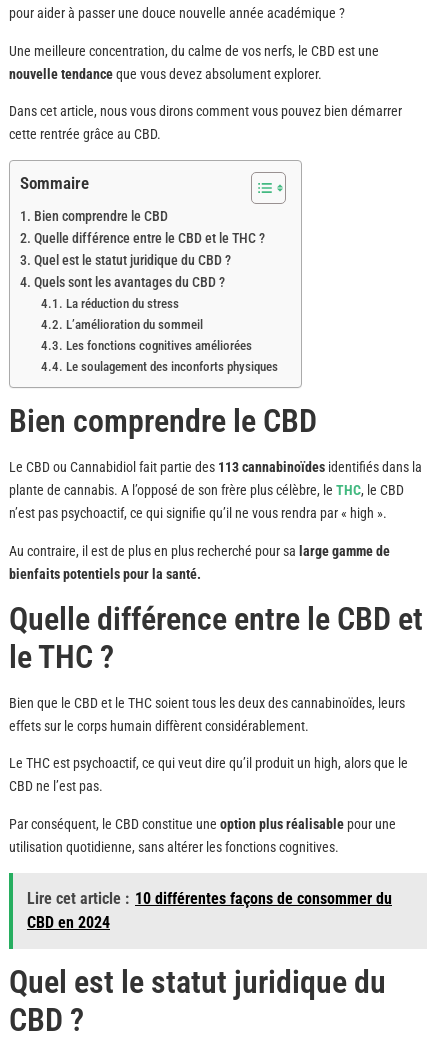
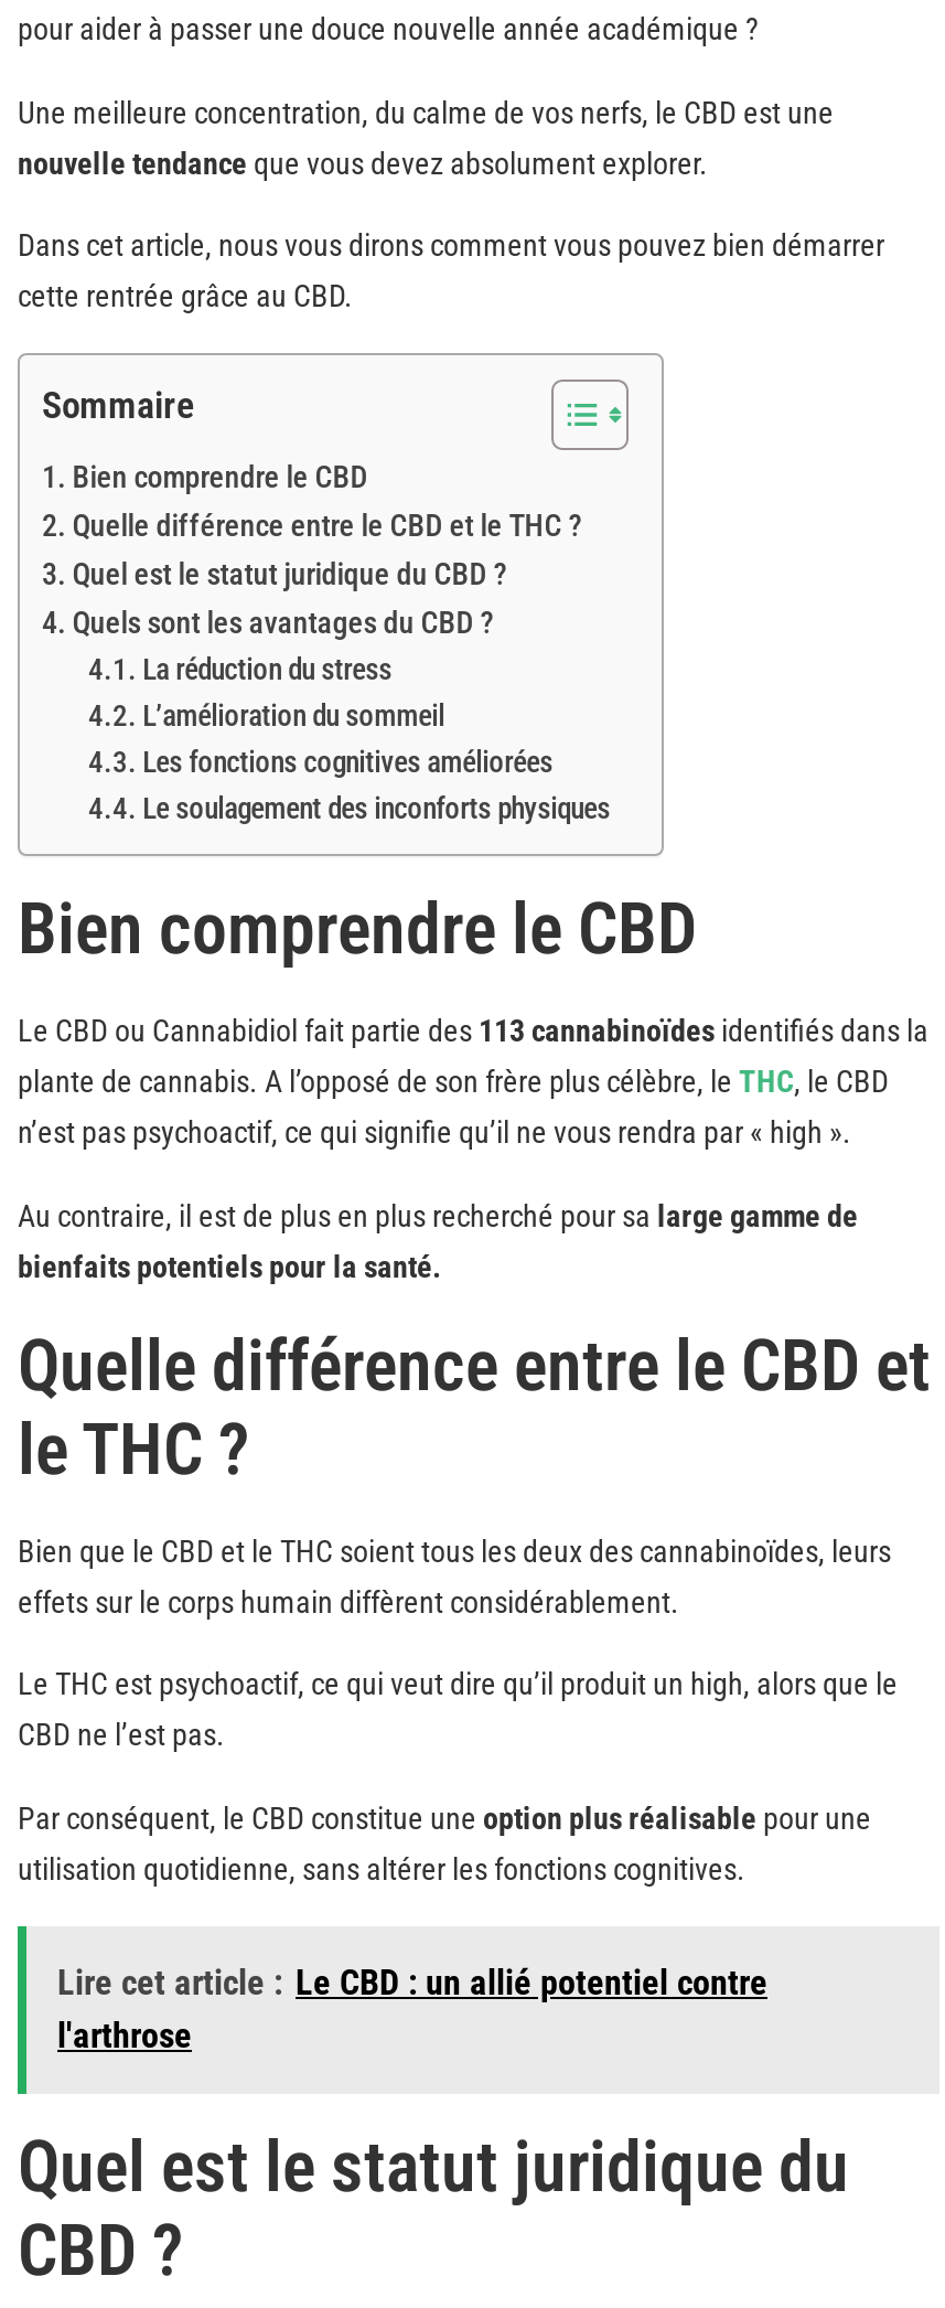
- Lire cet article : 10 différentes façons de consommer du
- CBD en 2024
+ Lire cet article : Le CBD : un allié potentiel contre
+ l'arthrose
